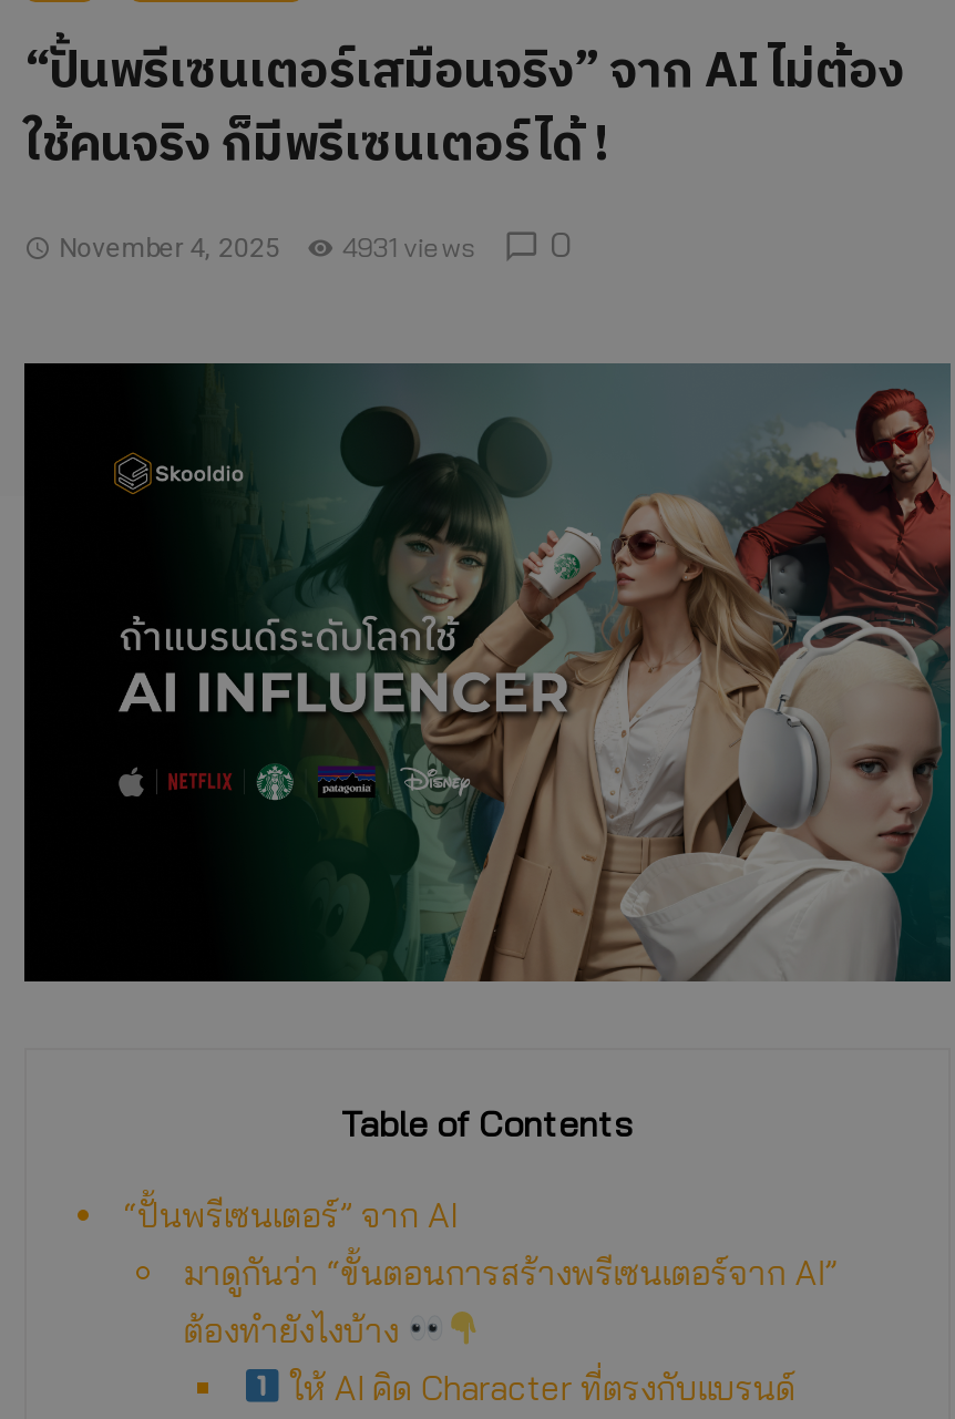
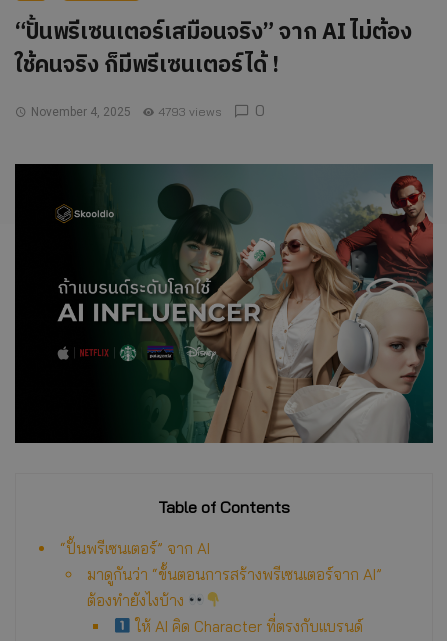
- November 4, 2025 4931 views
+ November 4, 2025 4793 views
